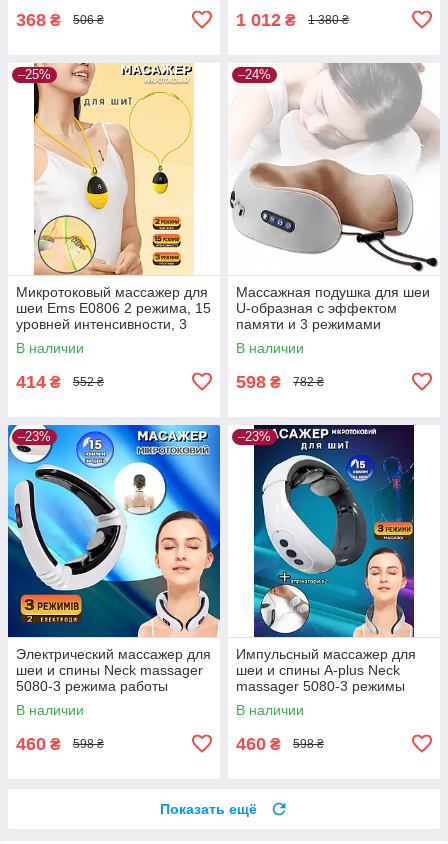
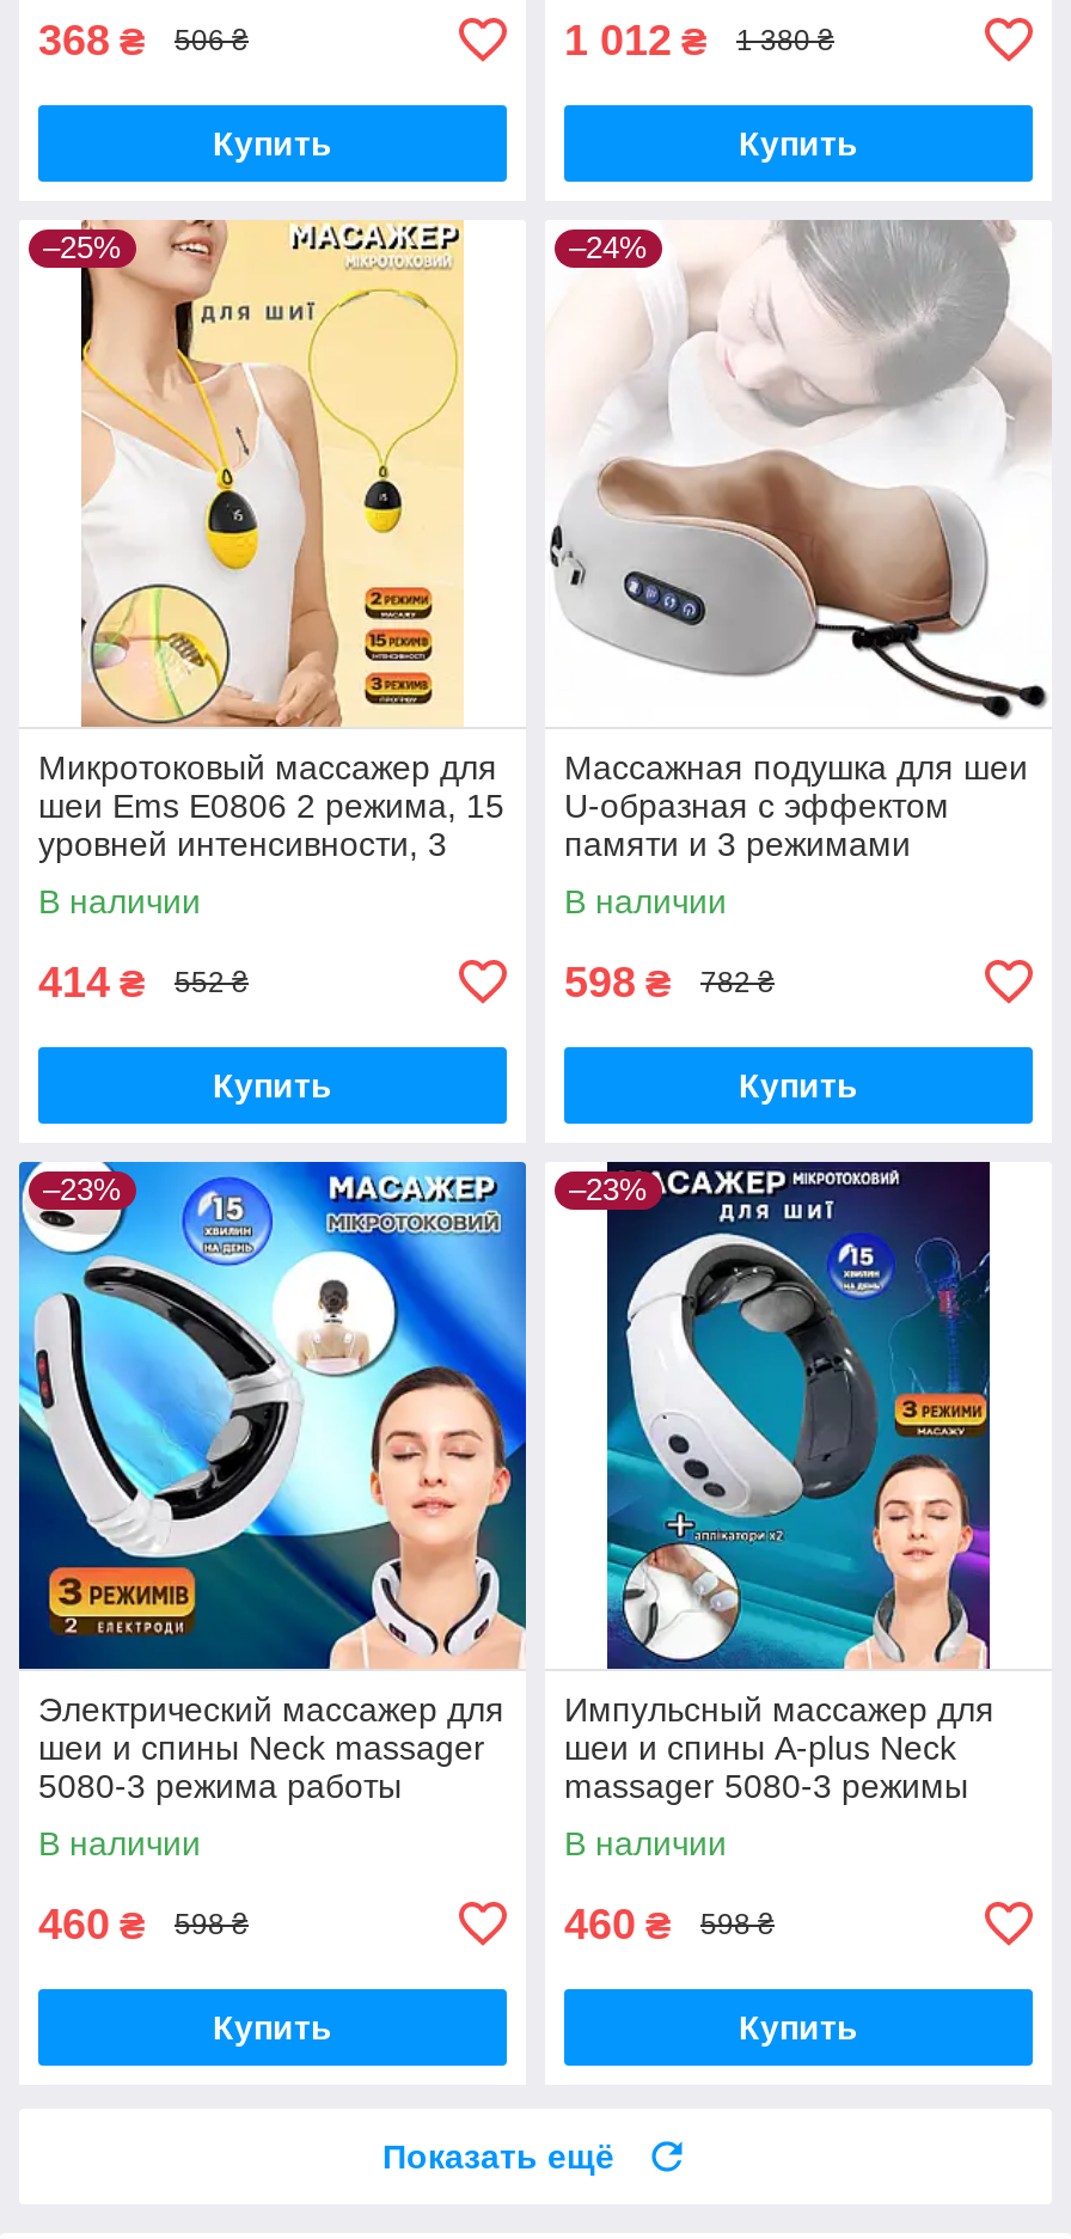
+ Купить

+ Купить

+ Купить

+ Купить

+ Купить

+ Купить
